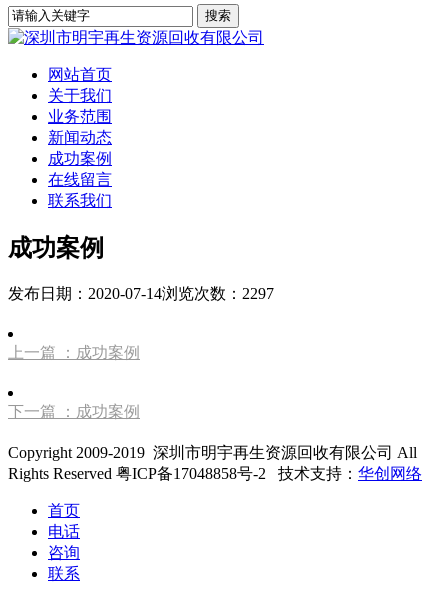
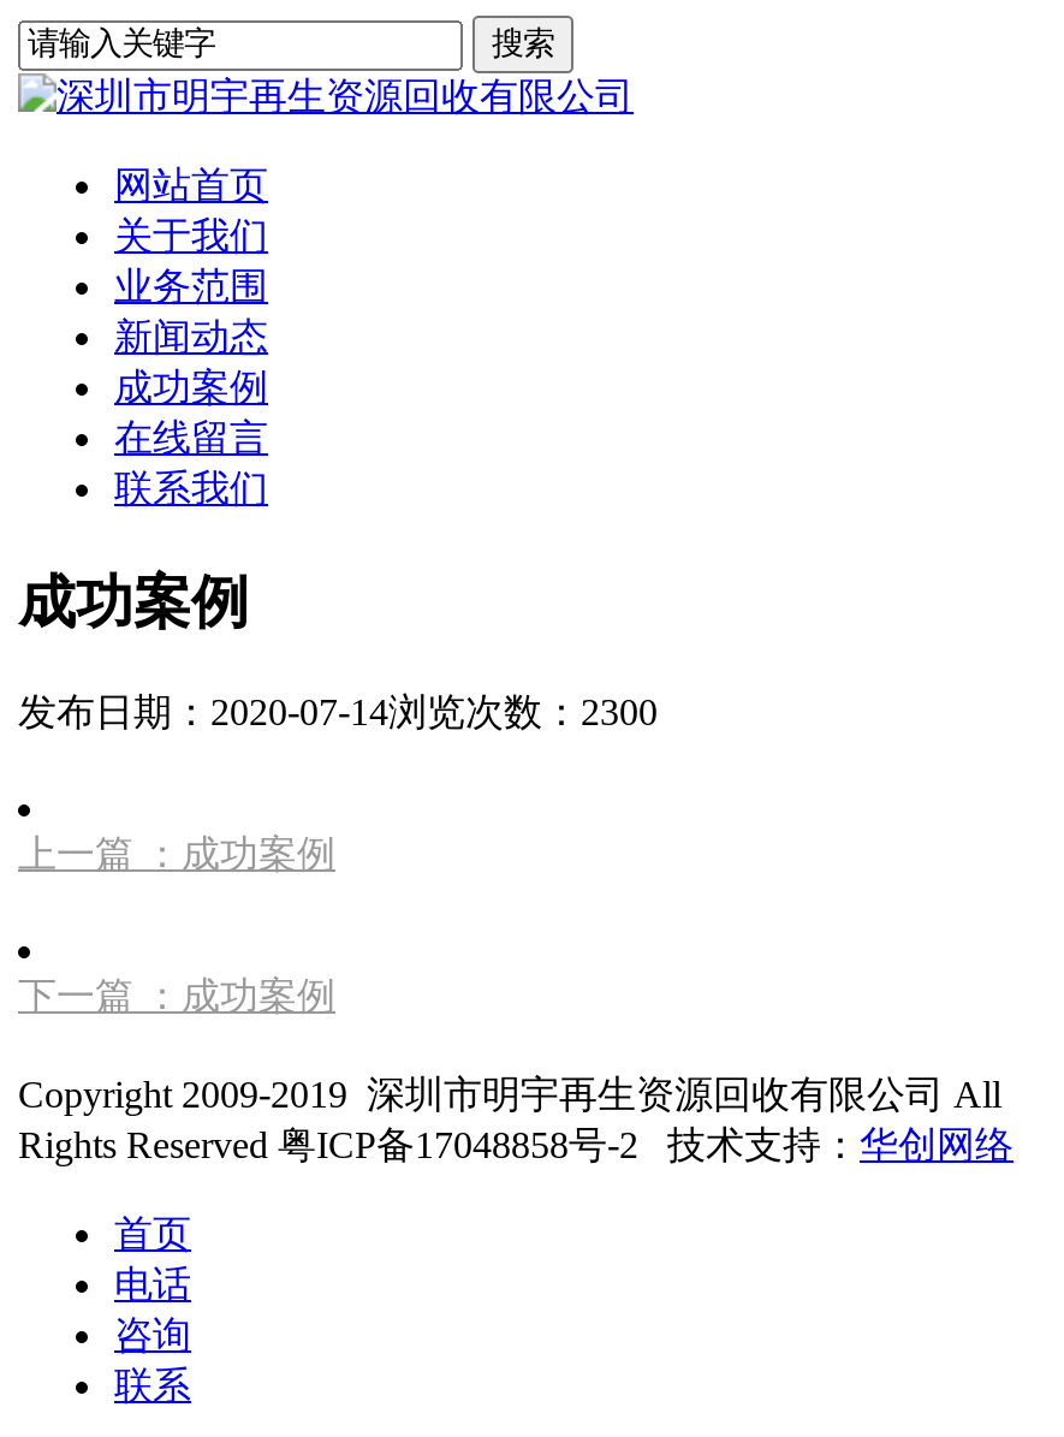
- 发布日期：2020-07-14浏览次数：2297
+ 发布日期：2020-07-14浏览次数：2300
